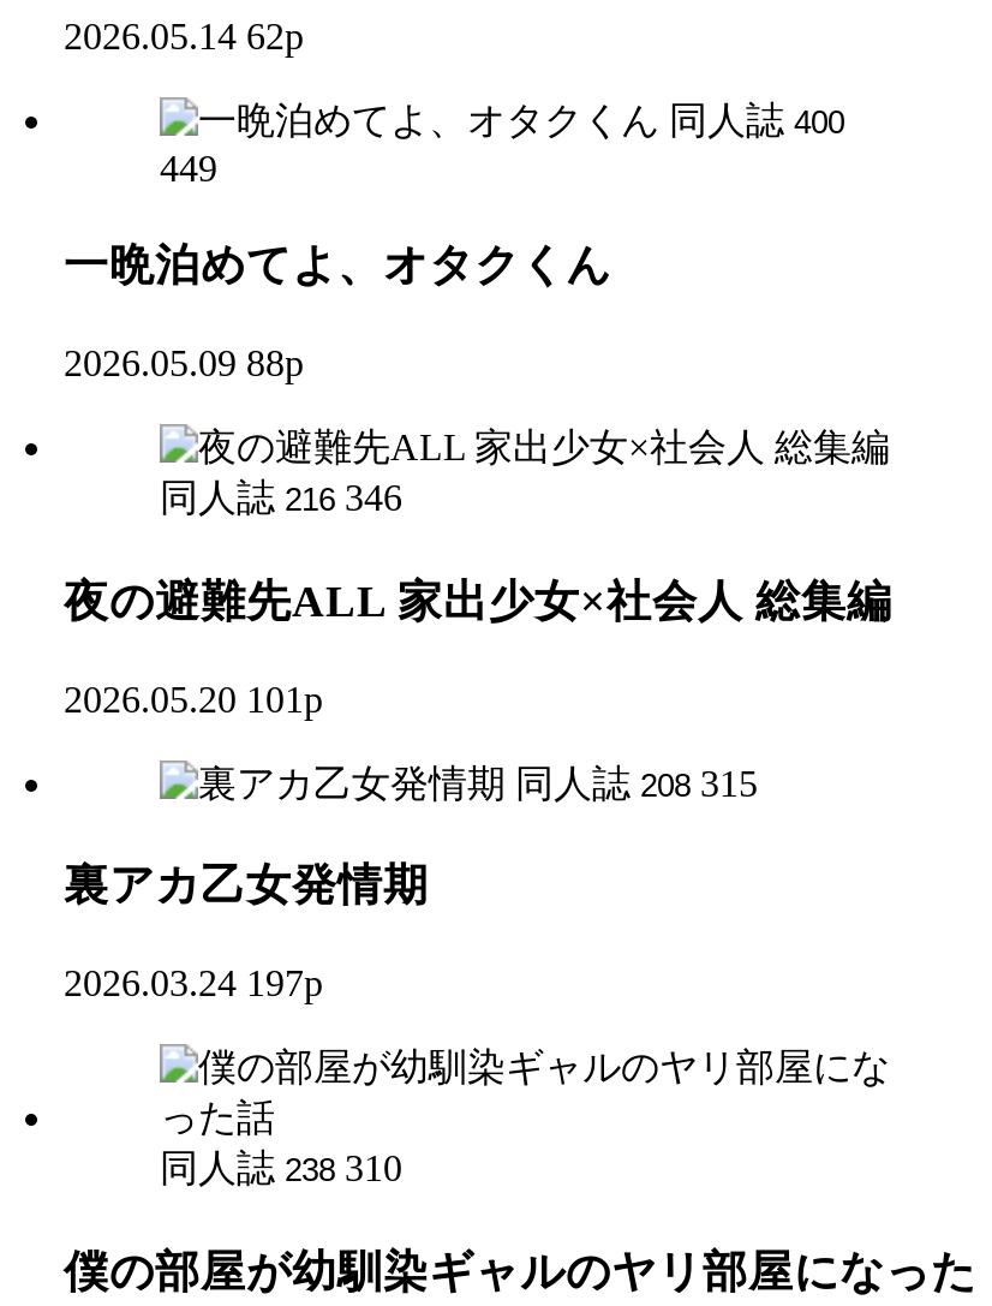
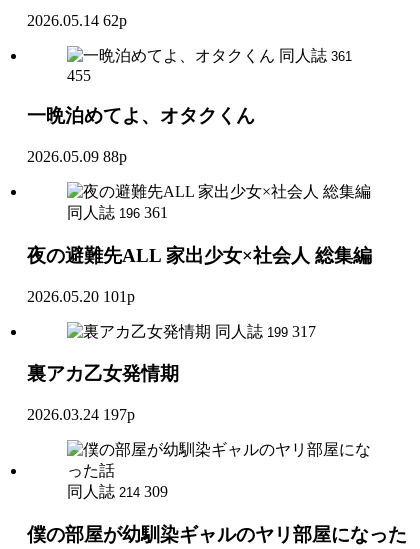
- 同人誌 400
+ 同人誌 361

- 449
+ 455

- 同人誌 216 346
+ 同人誌 196 361

- 同人誌 208 315
+ 同人誌 199 317

- 同人誌 238 310
+ 同人誌 214 309
